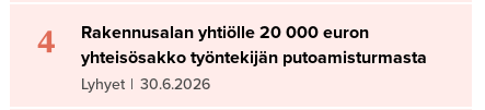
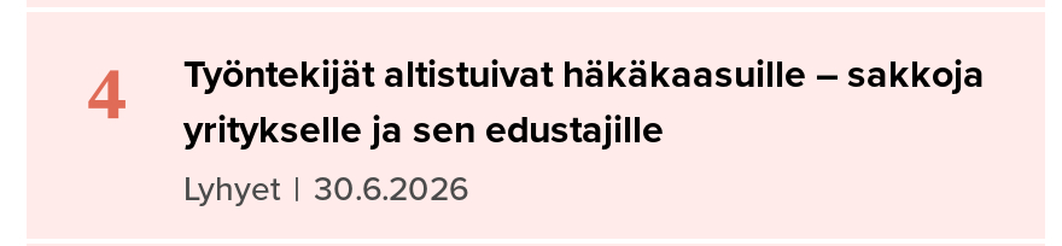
- Rakennusalan yhtiölle 20 000 euron
- yhteisösakko työntekijän putoamisturmasta
+ Työntekijät altistuivat häkäkaasuille – sakkoja
+ yritykselle ja sen edustajille
